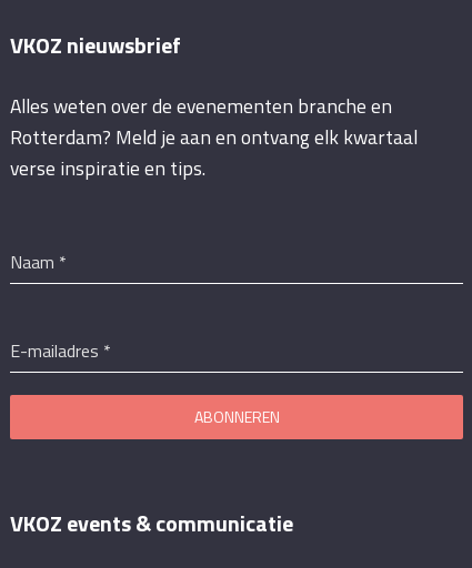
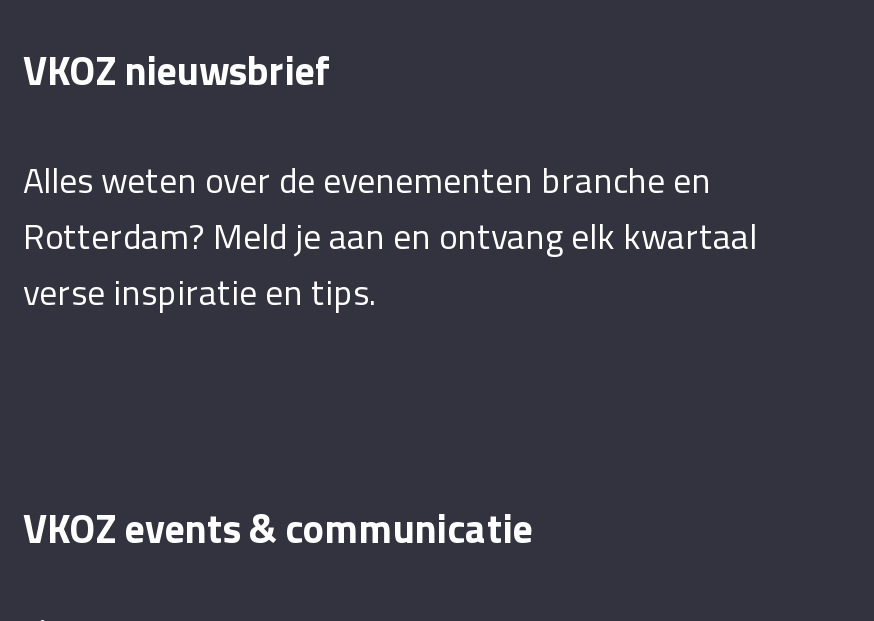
- Naam *
- E-mailadres *
- ABONNEREN
